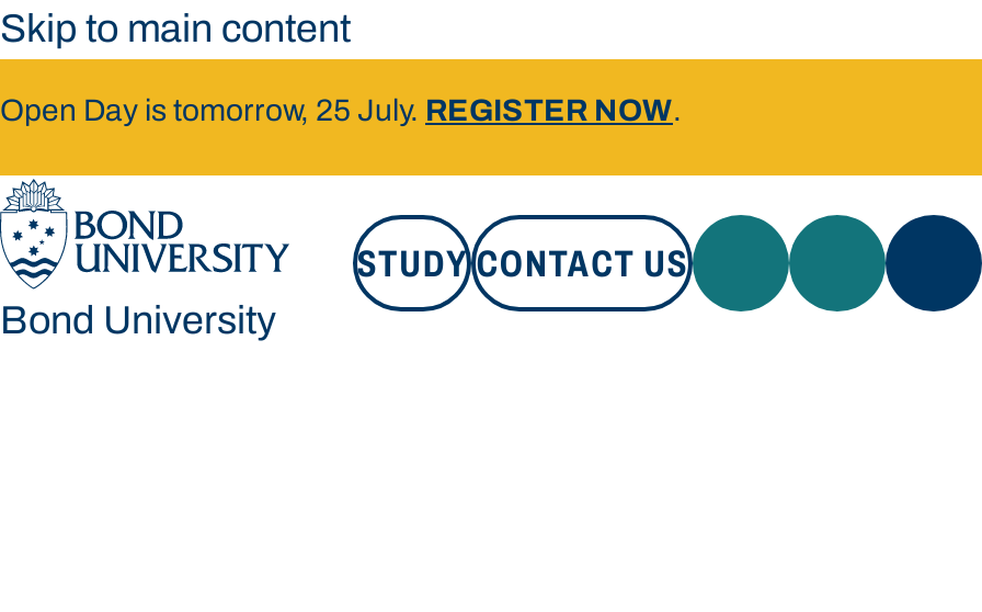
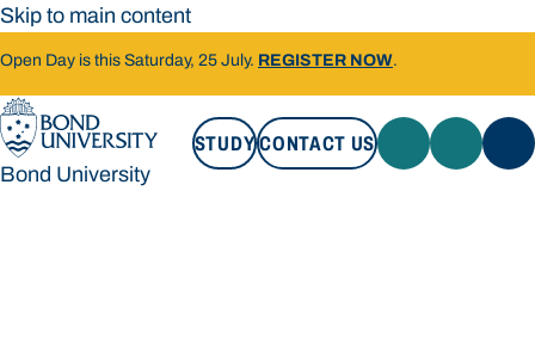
- Open Day is tomorrow, 25 July. REGISTER NOW.
+ Open Day is this Saturday, 25 July. REGISTER NOW.
